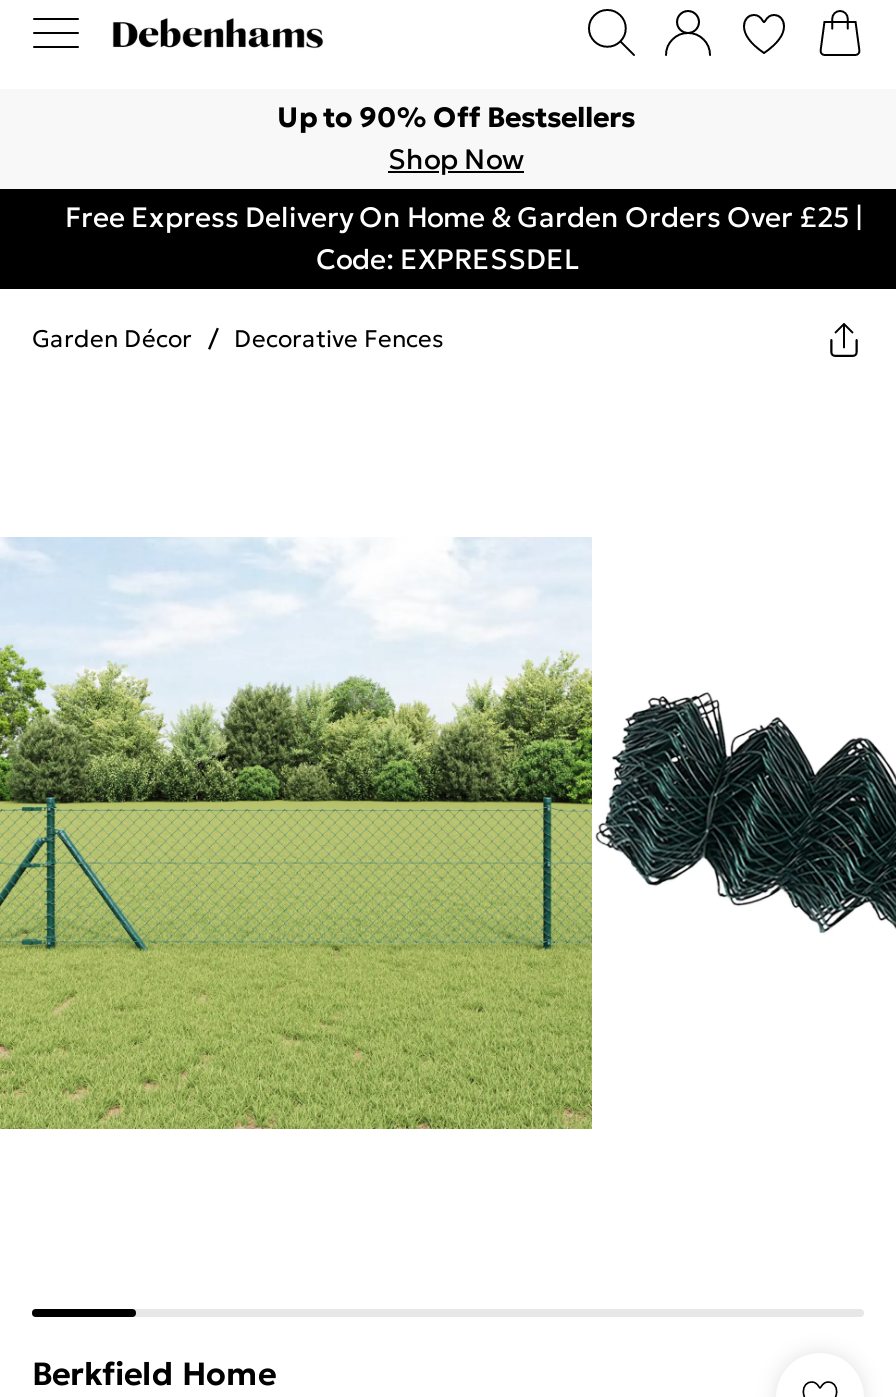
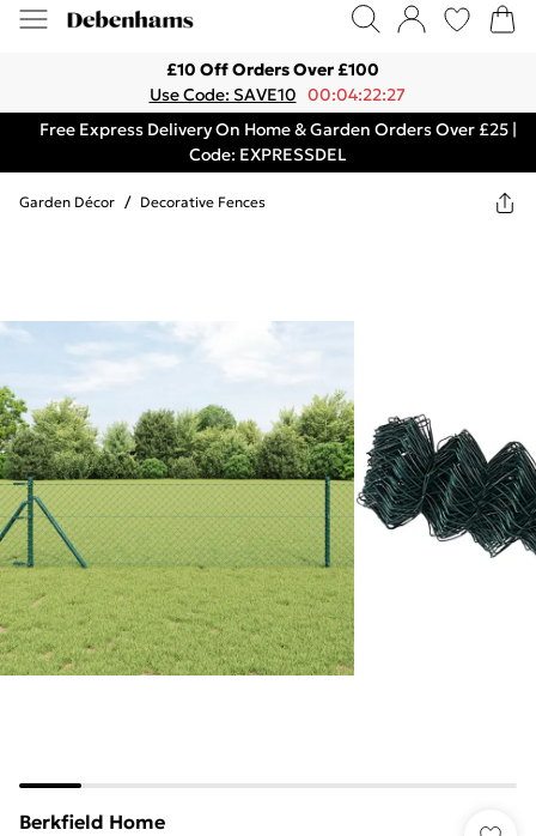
- Up to 90% Off Bestsellers
- Shop Now
+ £10 Off Orders Over £100
+ Use Code: SAVE10 00:04:22:27
